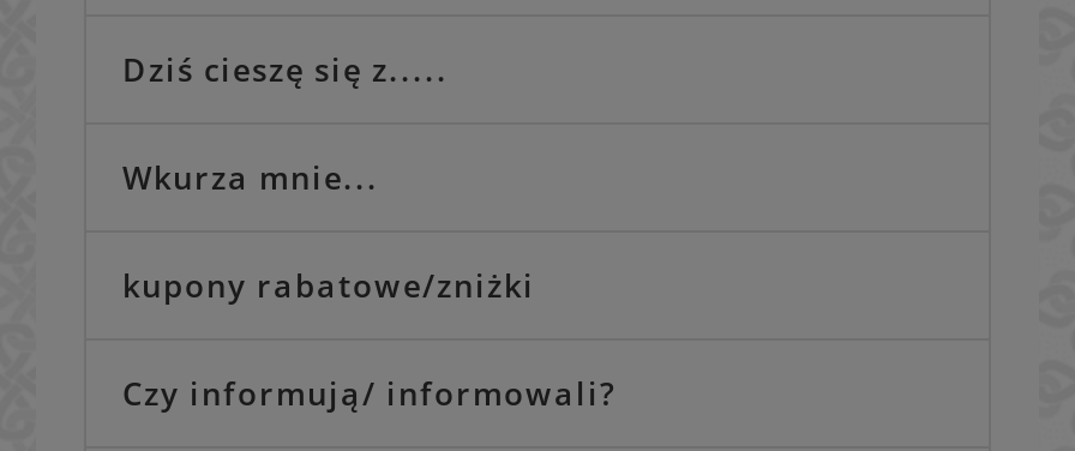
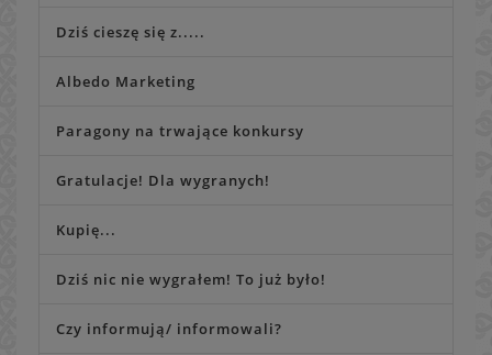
- Wkurza mnie...
- kupony rabatowe/zniżki
+ Albedo Marketing
+ Paragony na trwające konkursy
+ Gratulacje! Dla wygranych!
+ Kupię...
+ Dziś nic nie wygrałem! To już było!
